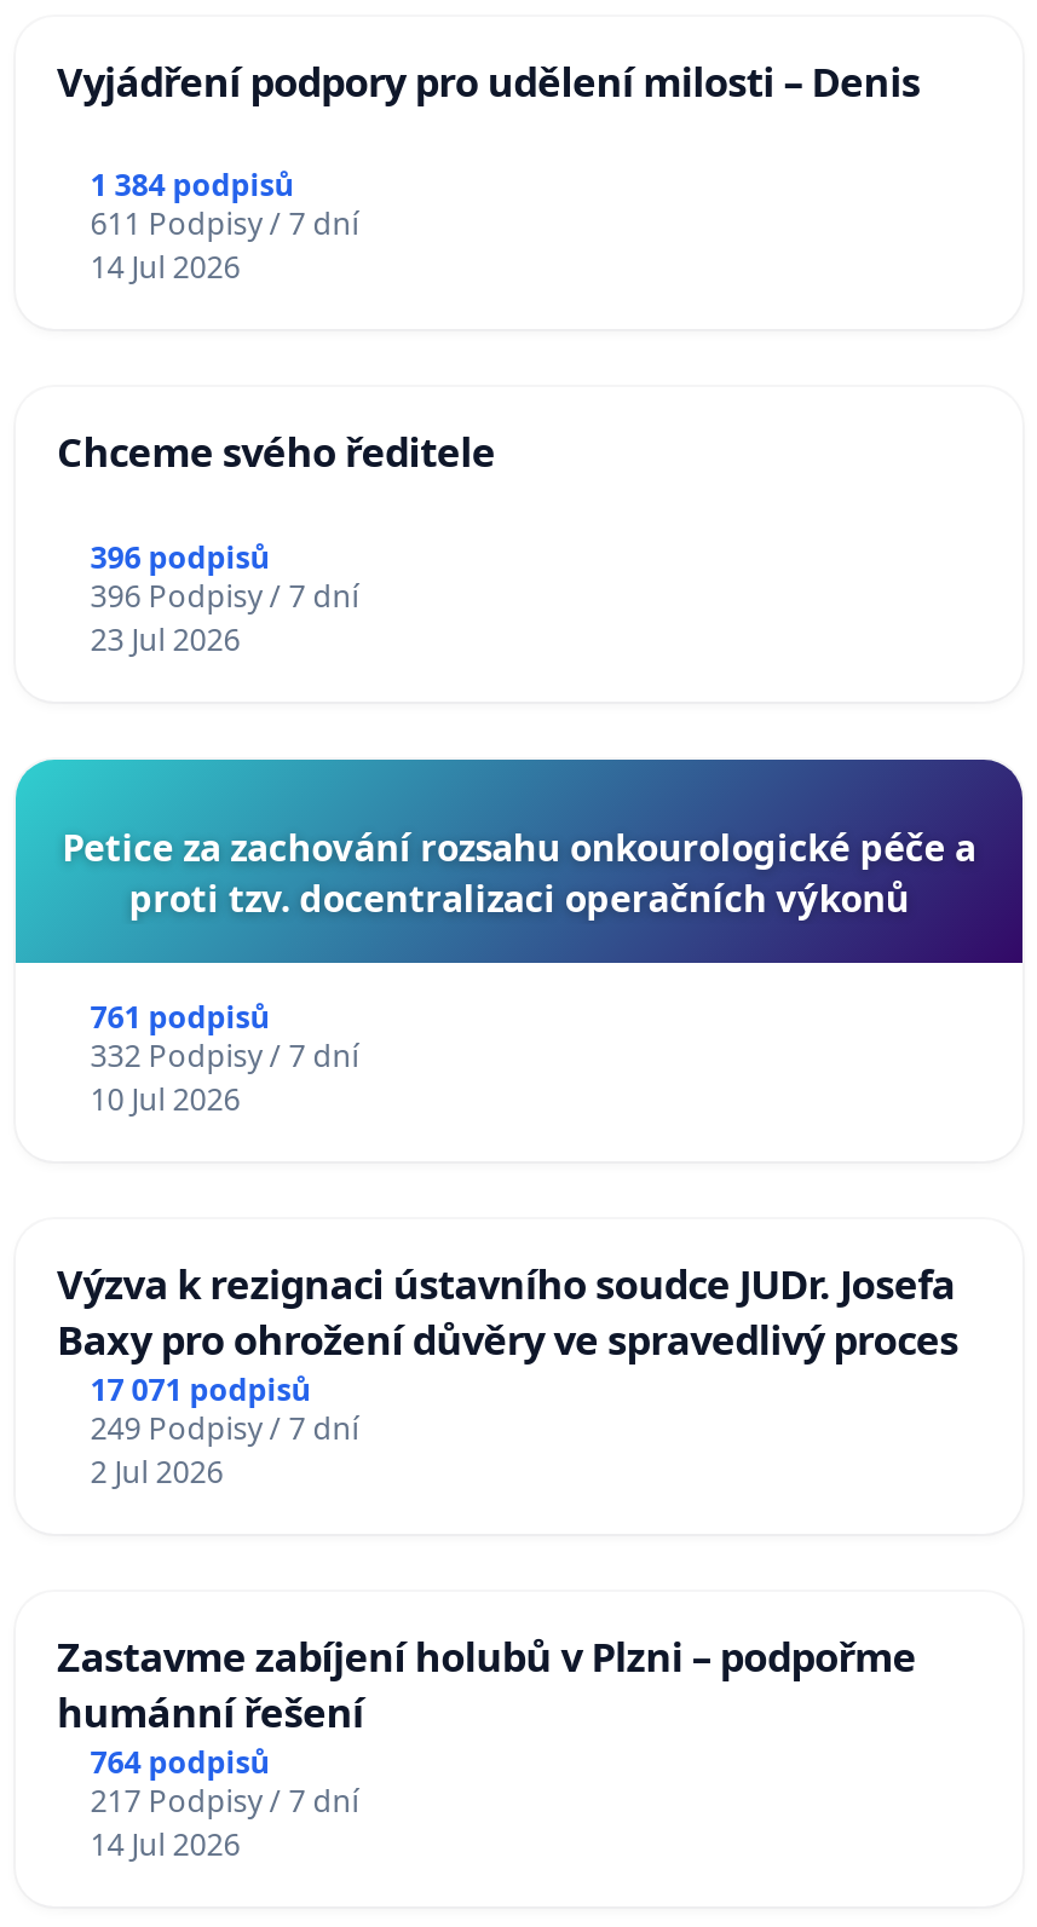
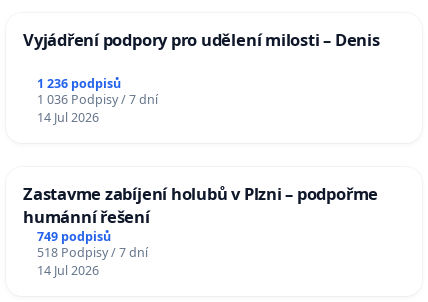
- 1 384 podpisů
+ 1 236 podpisů

- 611 Podpisy / 7 dní
+ 1 036 Podpisy / 7 dní

- Chceme svého ředitele
- 396 podpisů
- 396 Podpisy / 7 dní
- 23 Jul 2026

- [image]
- Petice za zachování rozsahu onkourologické péče a
- proti tzv. docentralizaci operačních výkonů
- 761 podpisů
- 332 Podpisy / 7 dní
- 10 Jul 2026
- Výzva k rezignaci ústavního soudce JUDr. Josefa
- Baxy pro ohrožení důvěry ve spravedlivý proces
- 17 071 podpisů
- 249 Podpisy / 7 dní
- 2 Jul 2026

- 764 podpisů
+ 749 podpisů

- 217 Podpisy / 7 dní
+ 518 Podpisy / 7 dní
